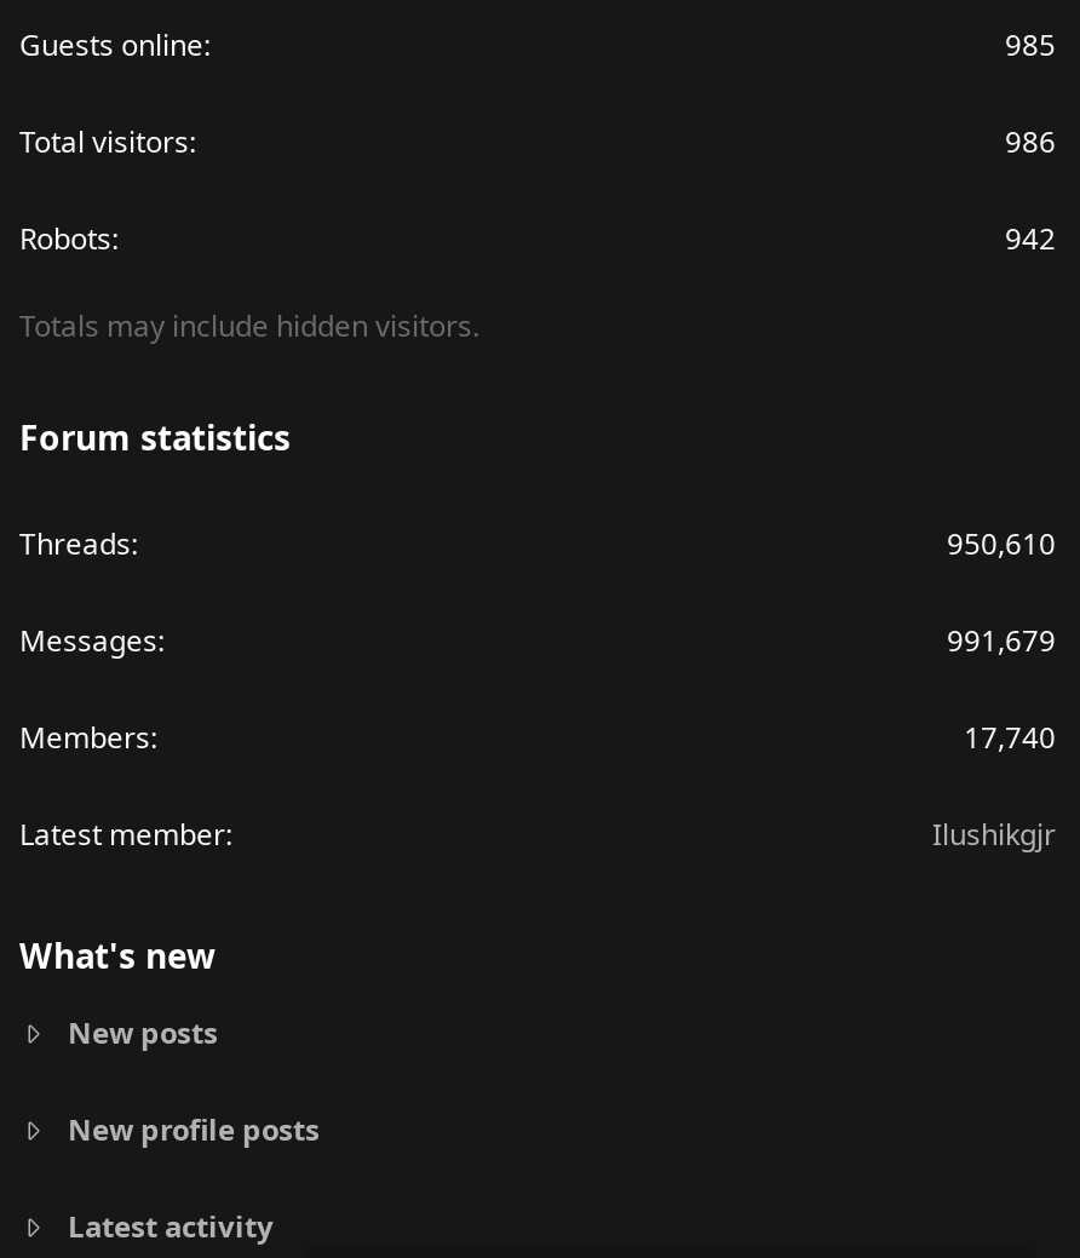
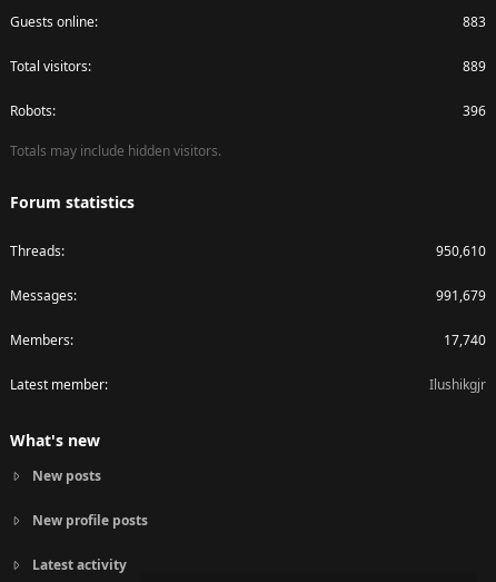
- 985
+ 883

- 986
+ 889

- 942
+ 396
